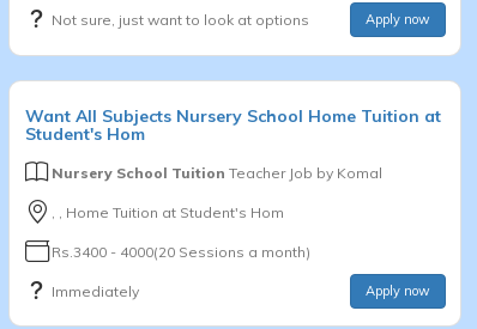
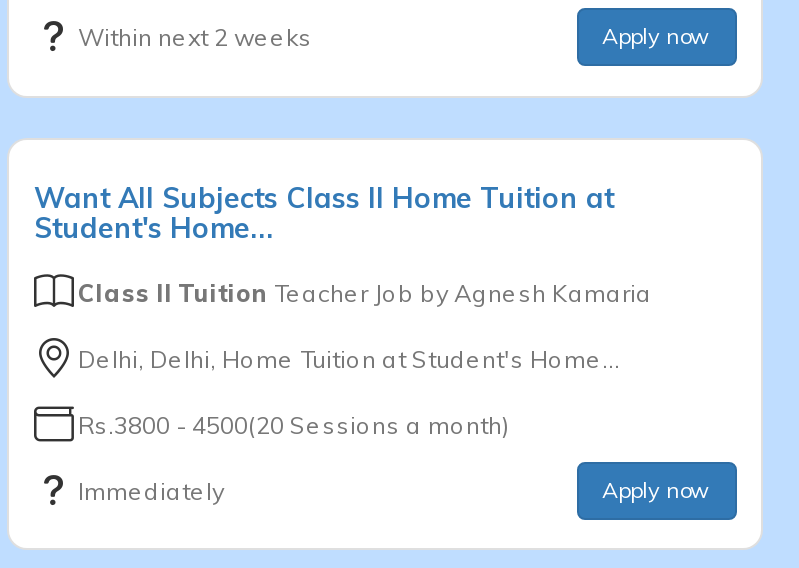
- Not sure, just want to look at options
+ Within next 2 weeks

- Want All Subjects Nursery School Home Tuition at
- Student's Hom
+ Want All Subjects Class II Home Tuition at
+ Student's Home...

- Nursery School Tuition Teacher Job by Komal
+ Class II Tuition Teacher Job by Agnesh Kamaria

- , , Home Tuition at Student's Hom
+ Delhi, Delhi, Home Tuition at Student's Home...

- Rs.3400 - 4000(20 Sessions a month)
+ Rs.3800 - 4500(20 Sessions a month)
